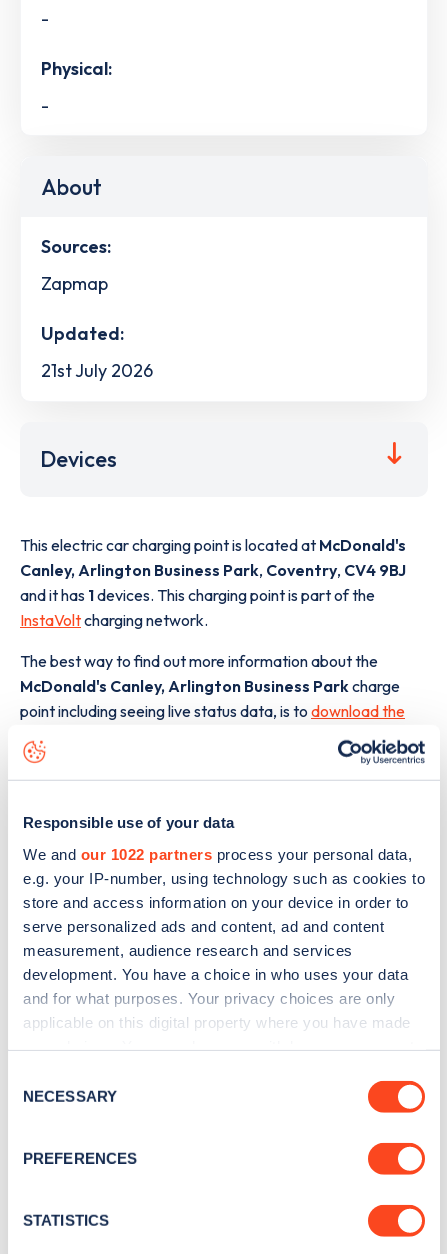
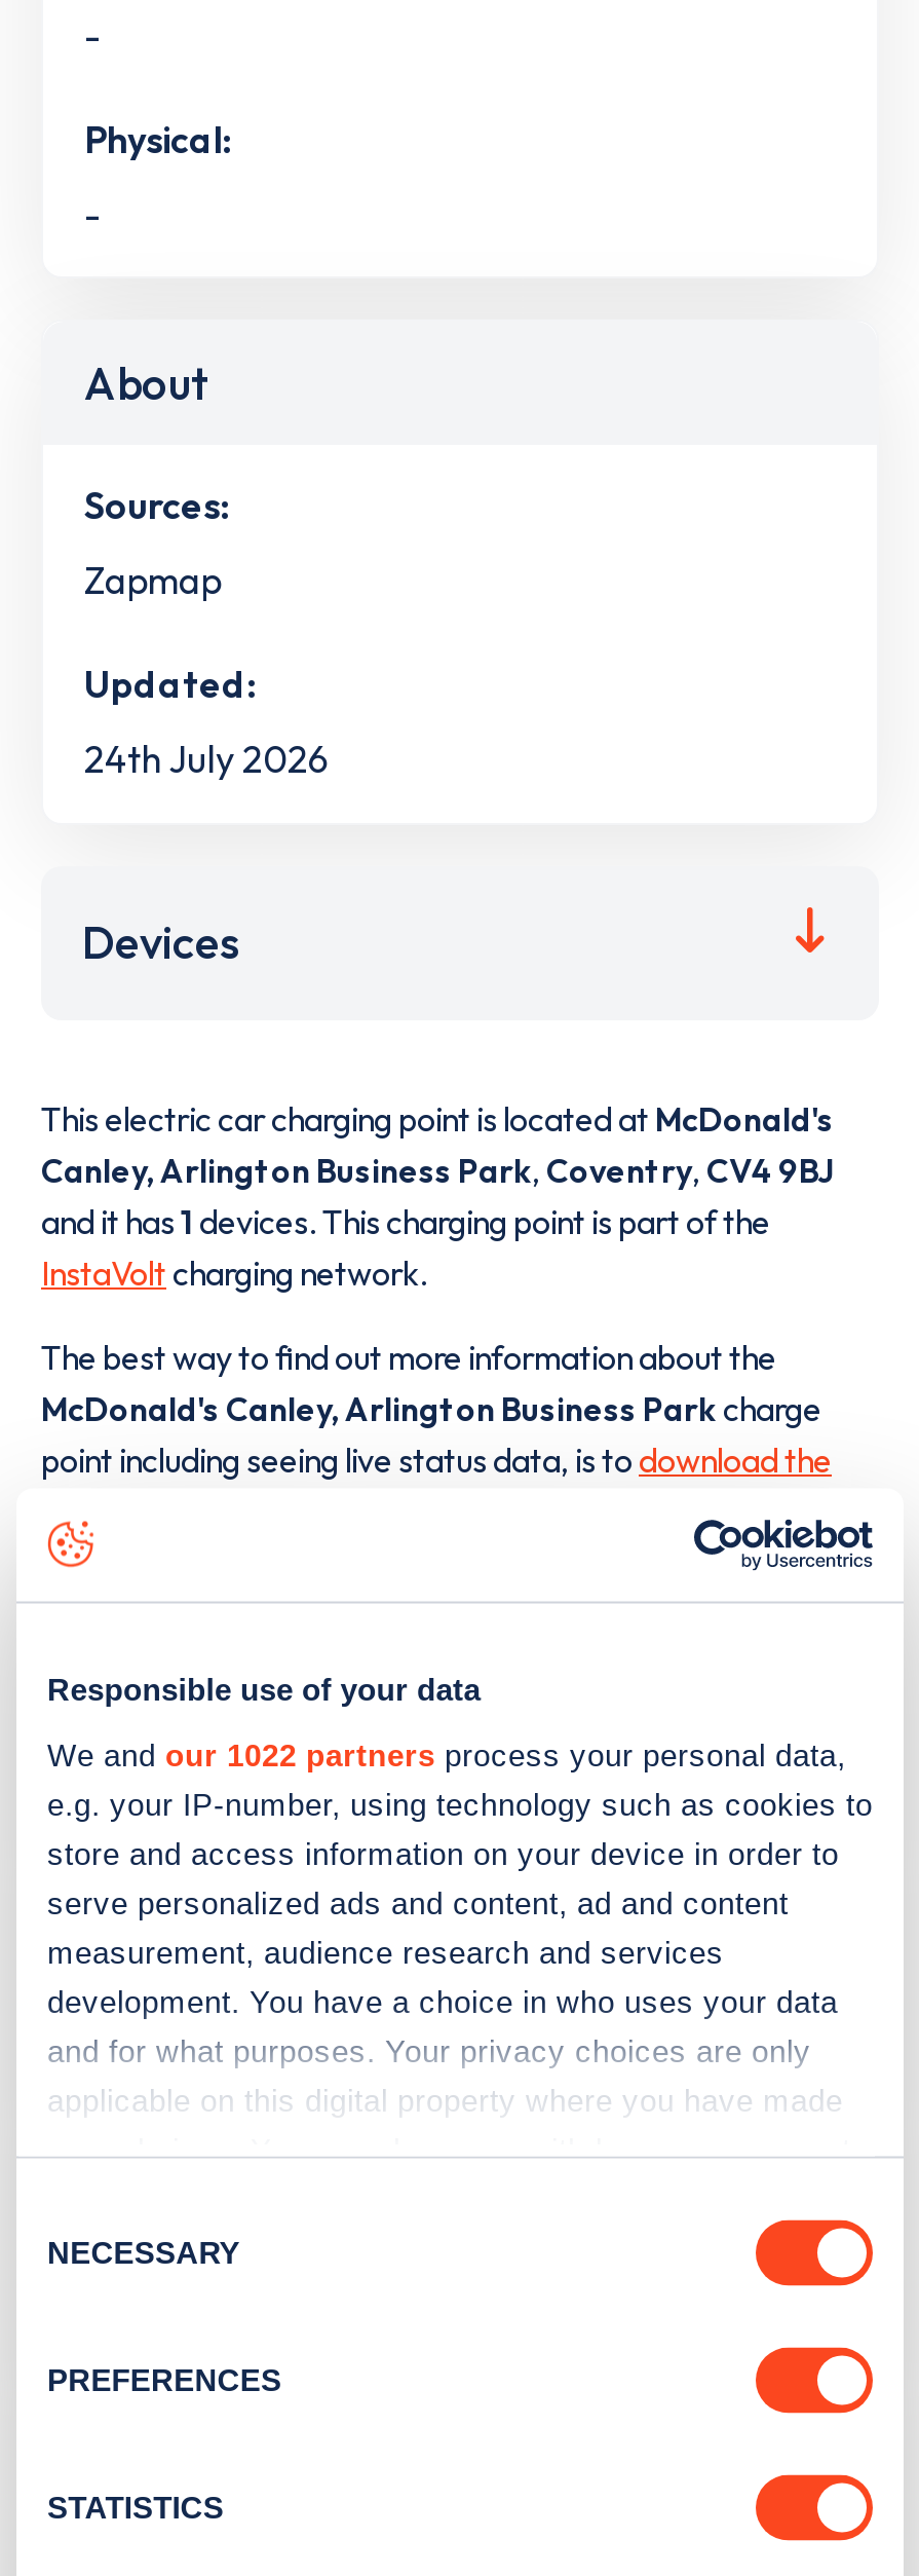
- 21st July 2026
+ 24th July 2026
